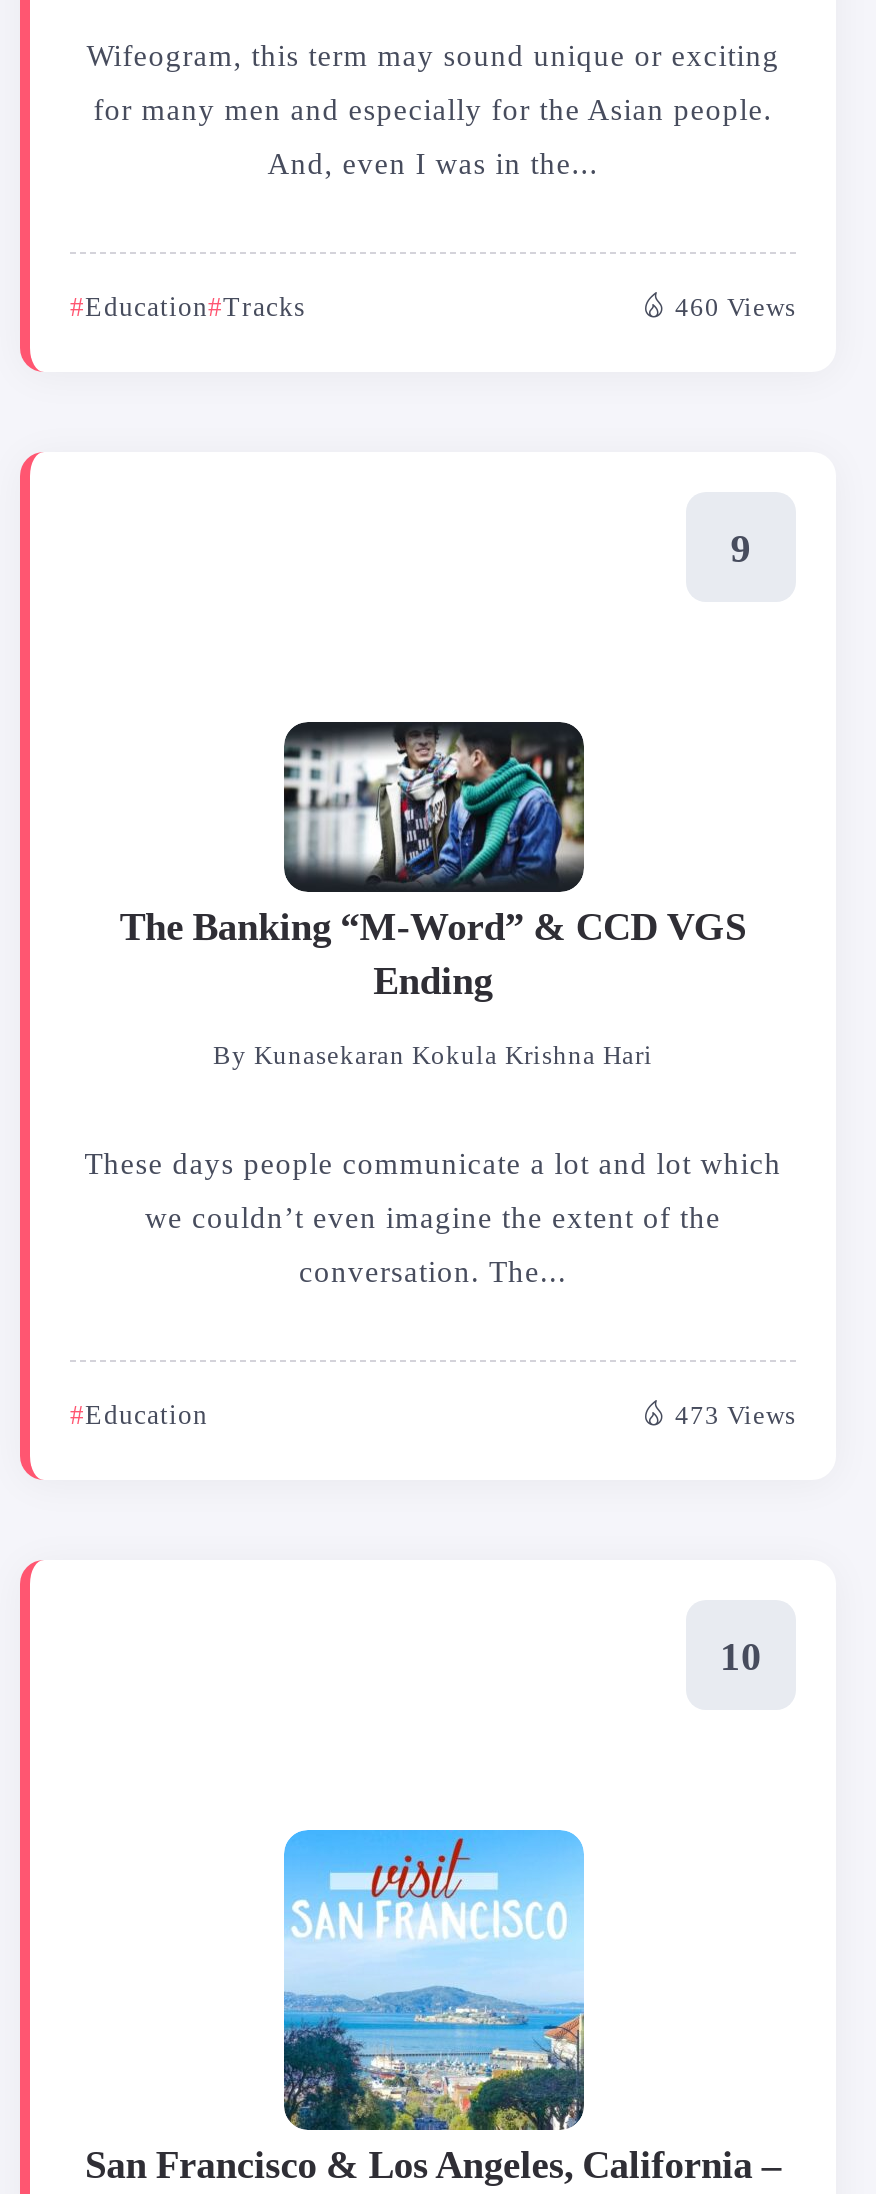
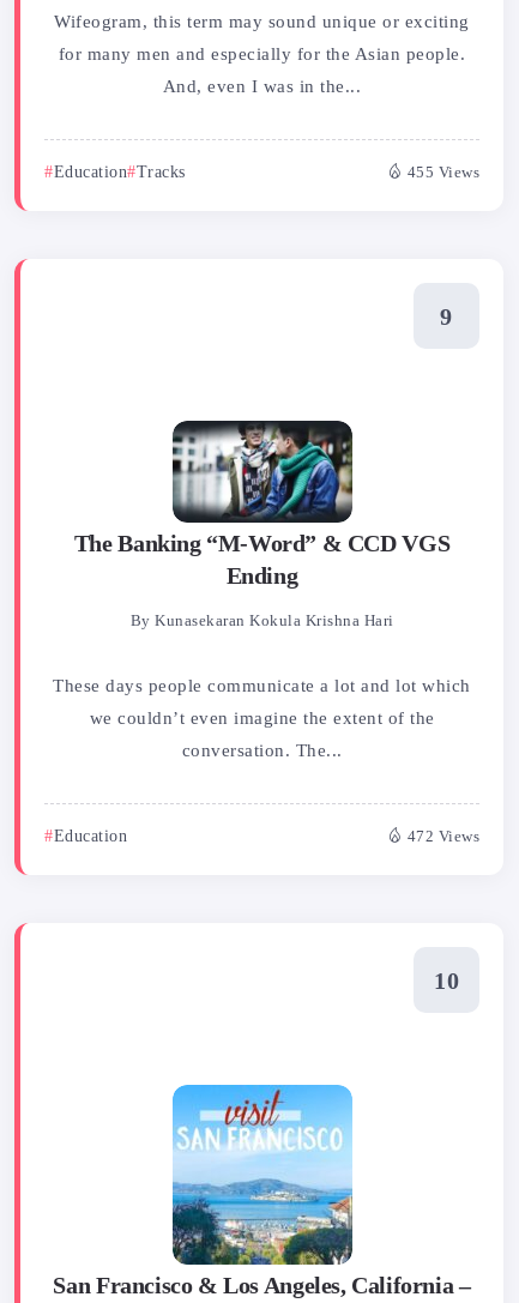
- 460 Views
+ 455 Views

- 473 Views
+ 472 Views
